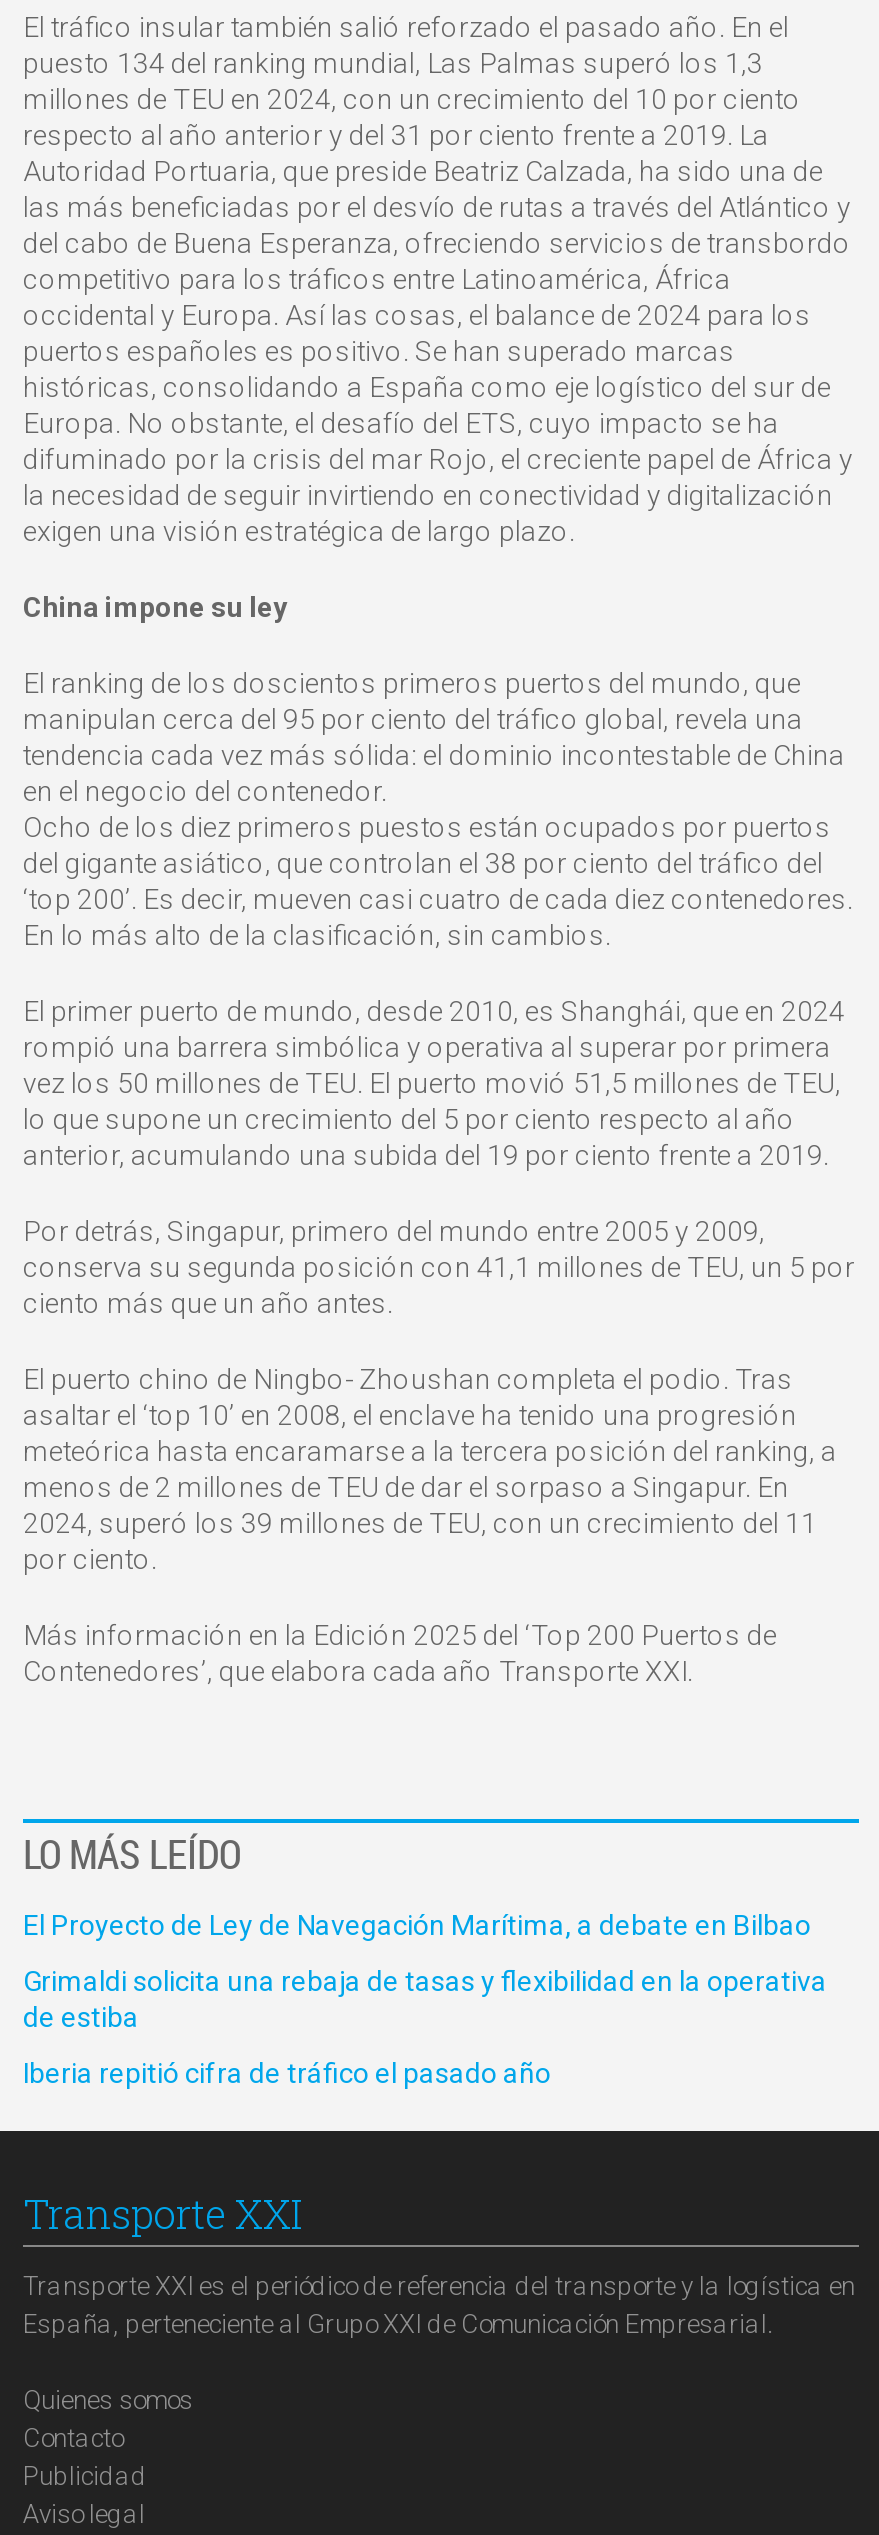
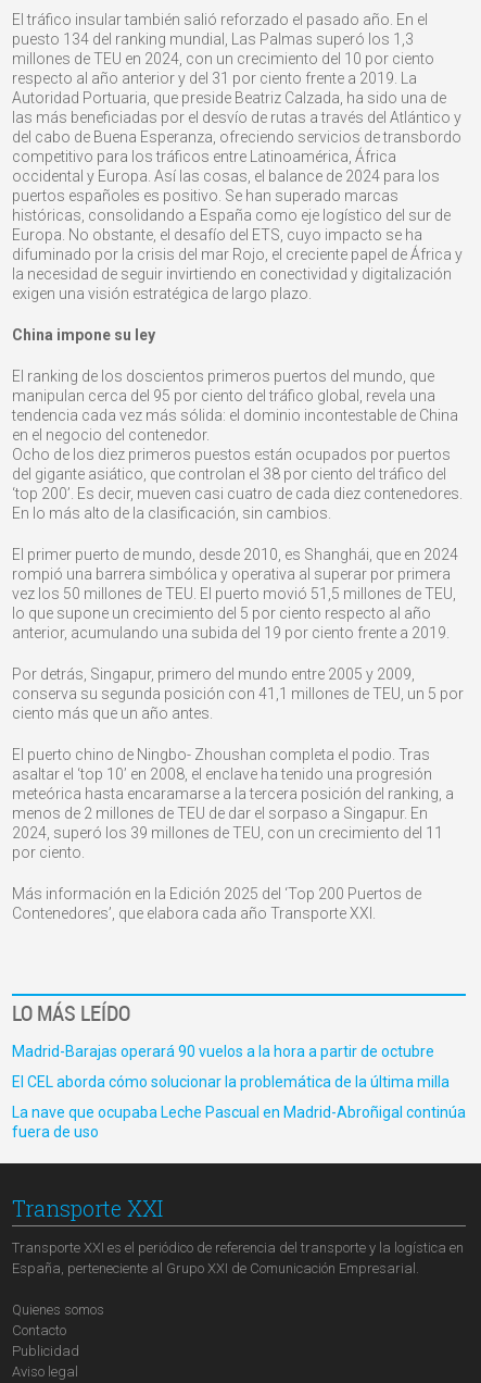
- El Proyecto de Ley de Navegación Marítima, a debate en Bilbao
+ Madrid-Barajas operará 90 vuelos a la hora a partir de octubre

- Grimaldi solicita una rebaja de tasas y flexibilidad en la operativa
- de estiba
+ El CEL aborda cómo solucionar la problemática de la última milla

- Iberia repitió cifra de tráfico el pasado año
+ La nave que ocupaba Leche Pascual en Madrid-Abroñigal continúa
+ fuera de uso
